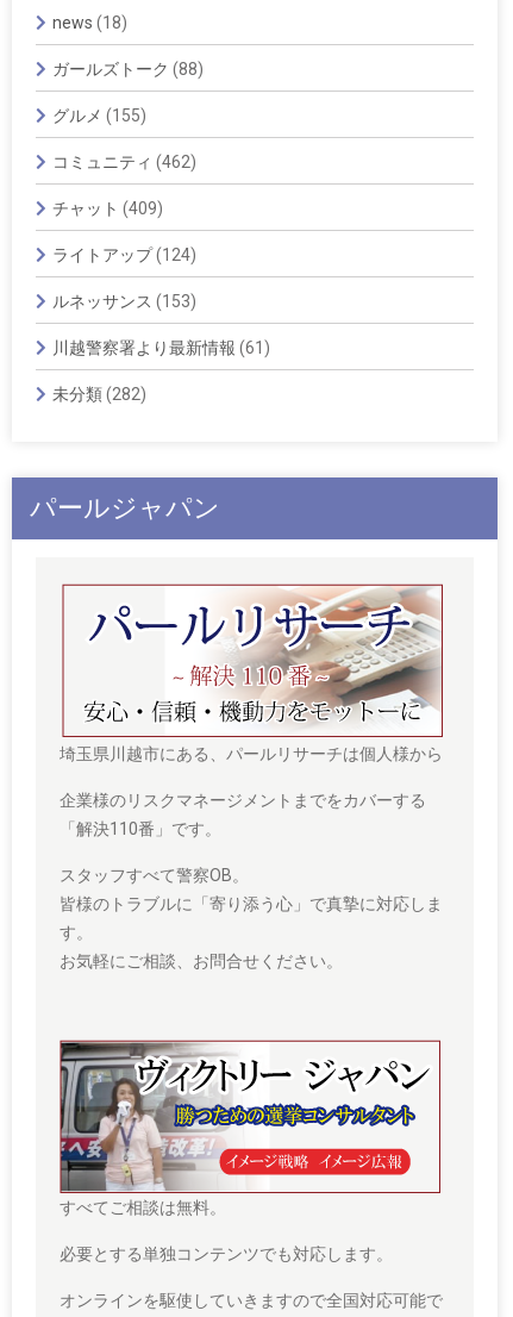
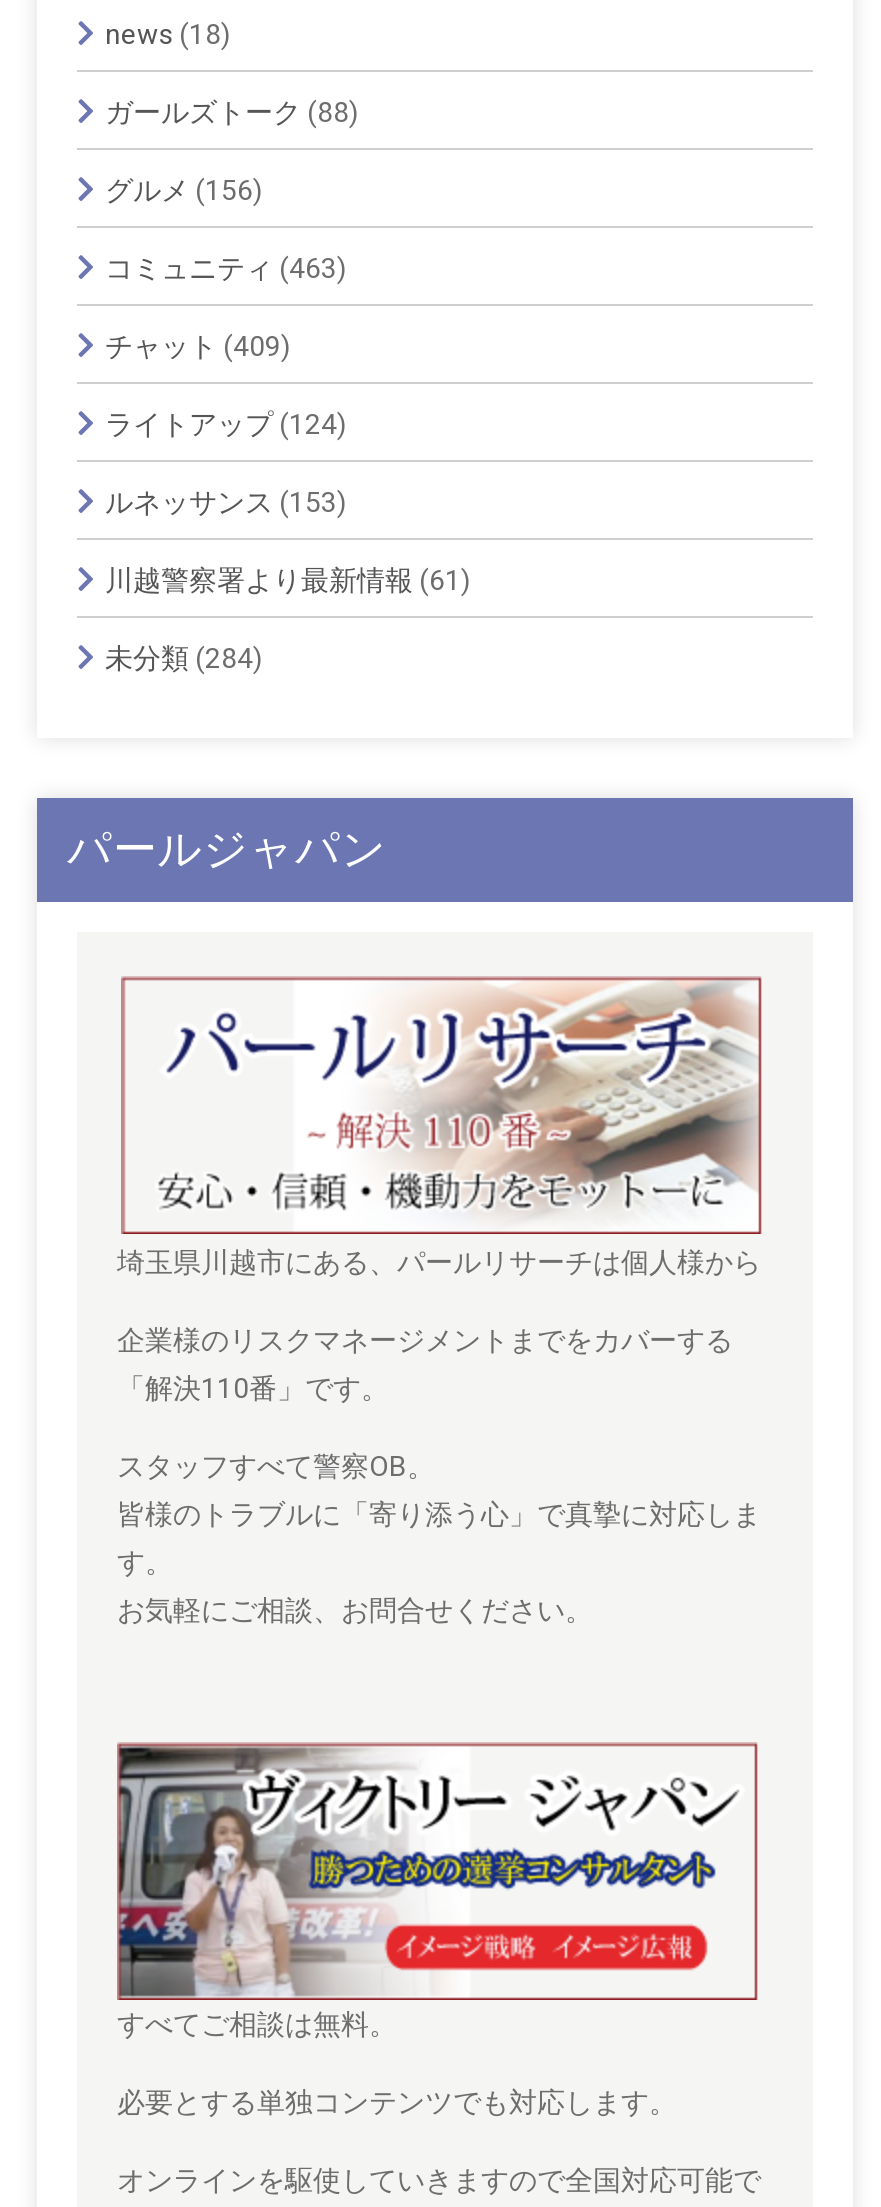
- グルメ(155)
+ グルメ(156)

- コミュニティ(462)
+ コミュニティ(463)

- 未分類(282)
+ 未分類(284)
